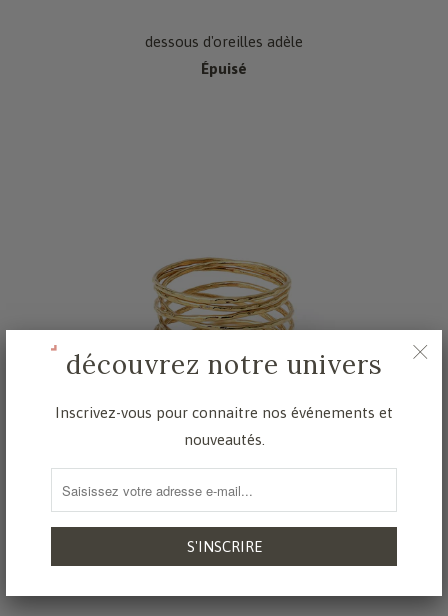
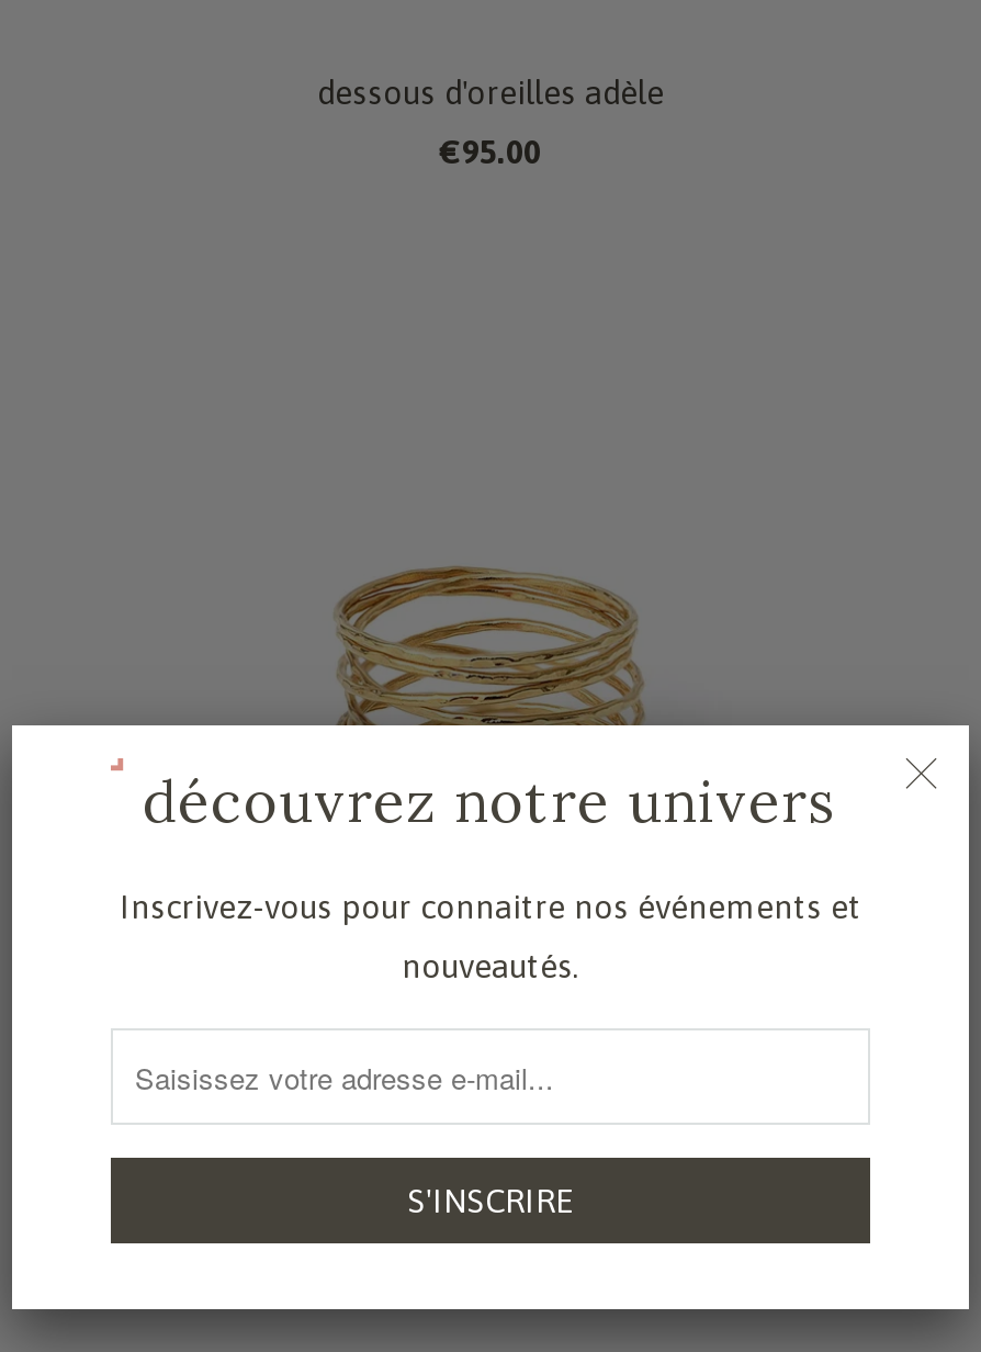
- Épuisé
+ €95.00
